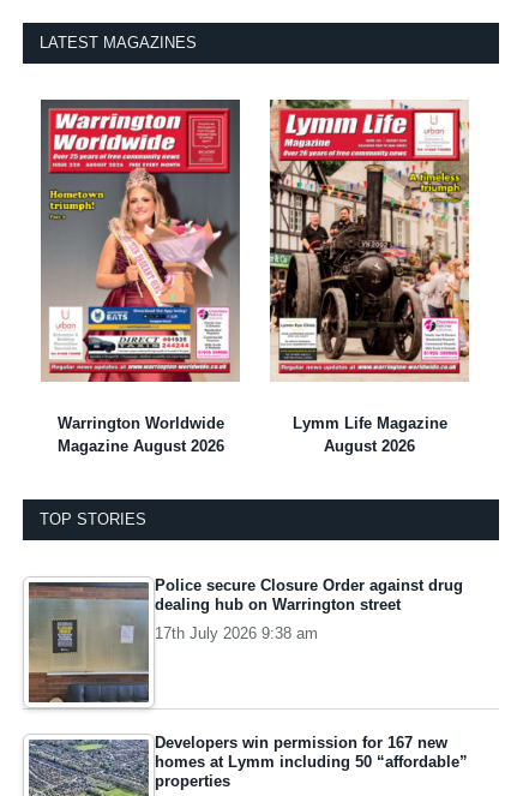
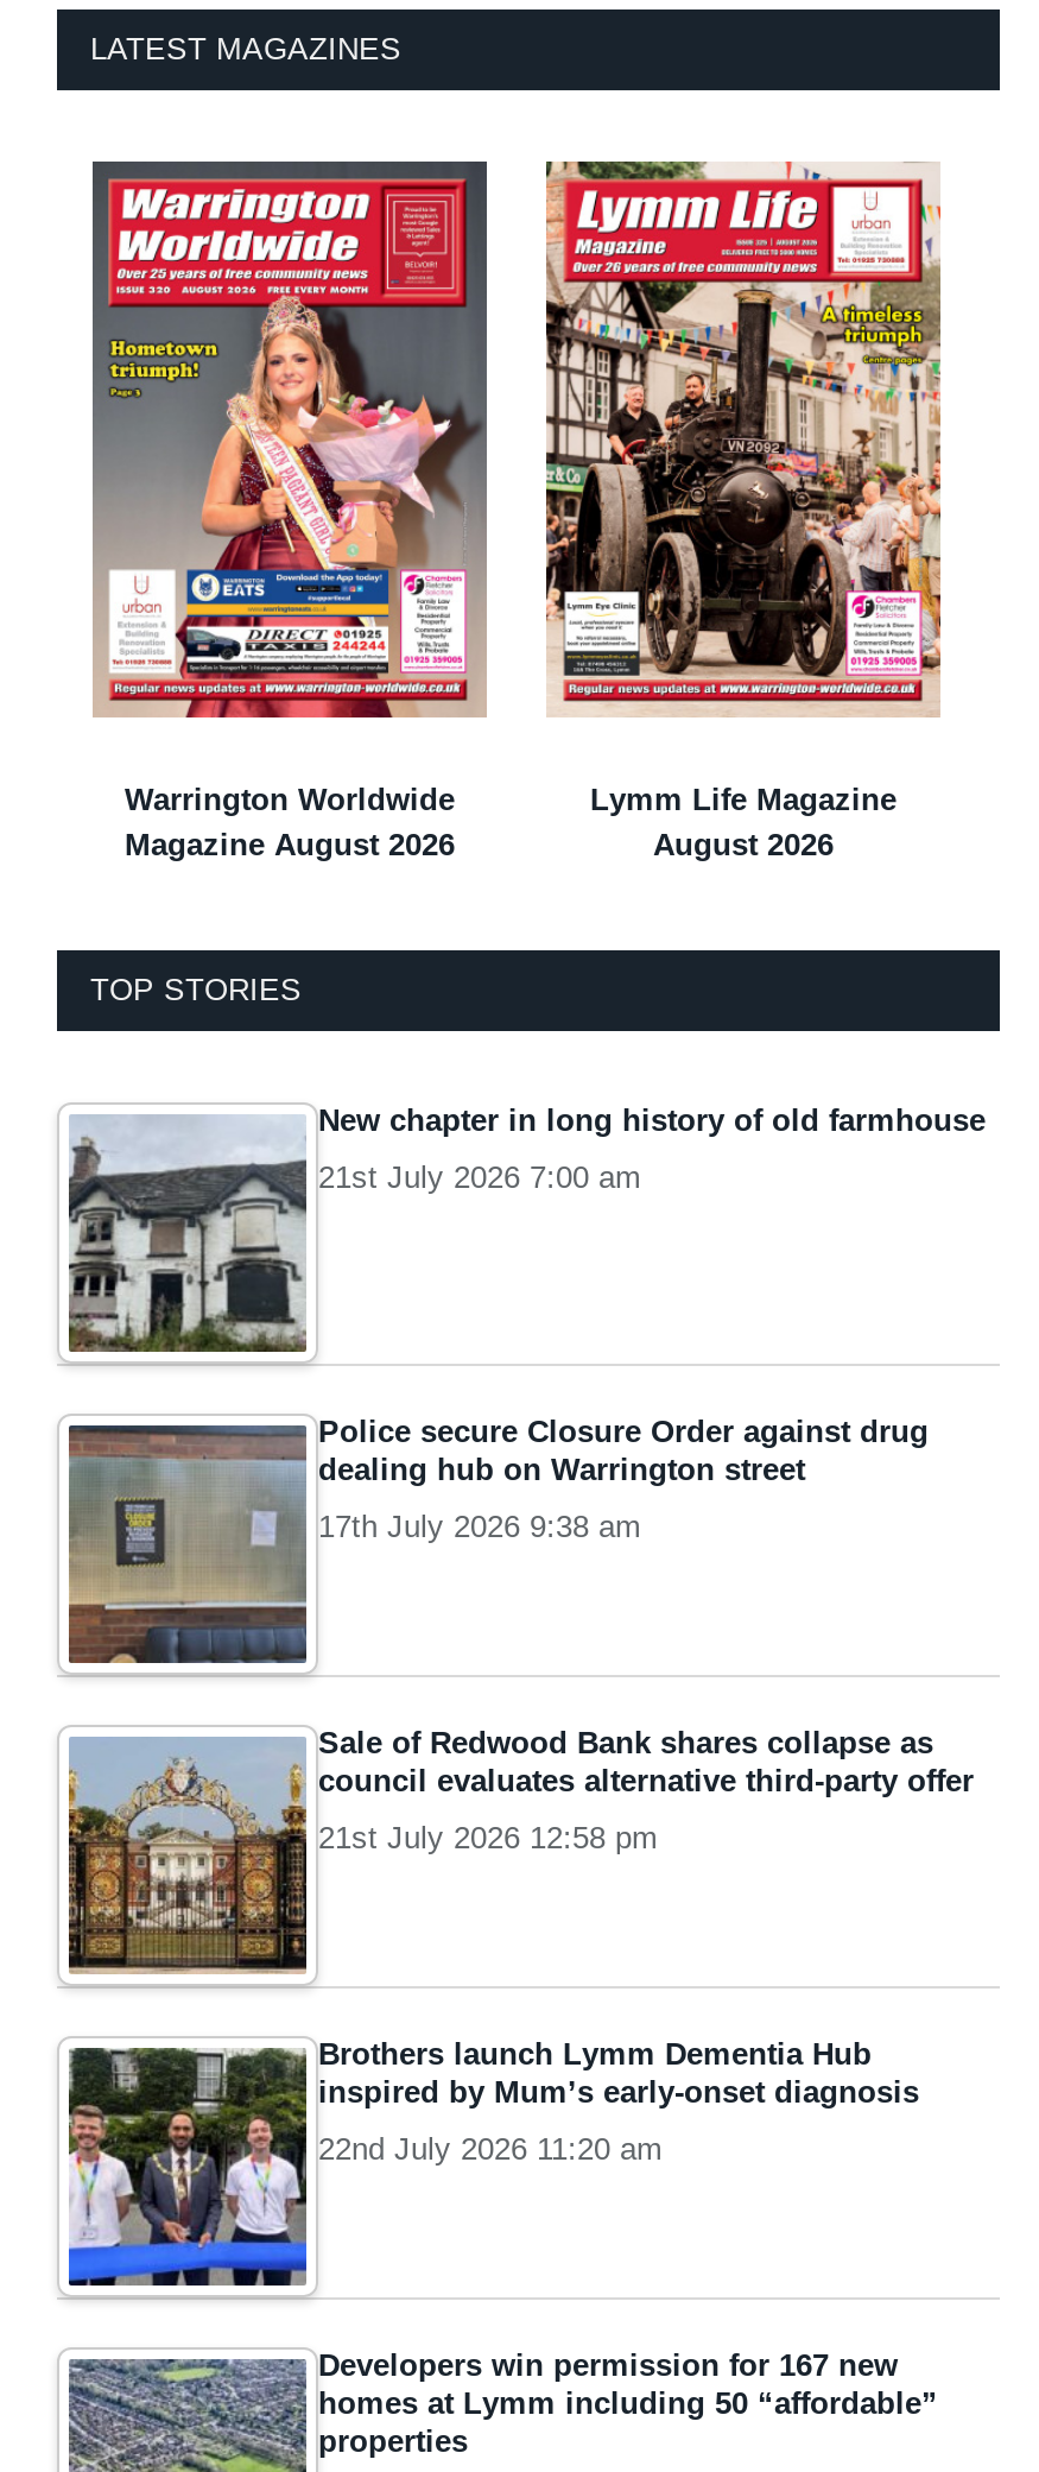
+ [image]
+ New chapter in long history of old farmhouse
+ 21st July 2026 7:00 am

+ [image]
+ Sale of Redwood Bank shares collapse as
+ council evaluates alternative third-party offer
+ 21st July 2026 12:58 pm

+ [image]
+ Brothers launch Lymm Dementia Hub
+ inspired by Mum’s early-onset diagnosis
+ 22nd July 2026 11:20 am
